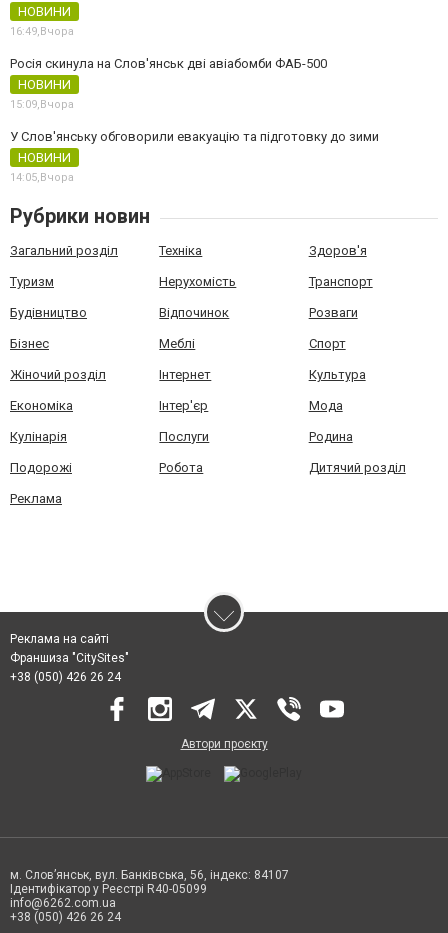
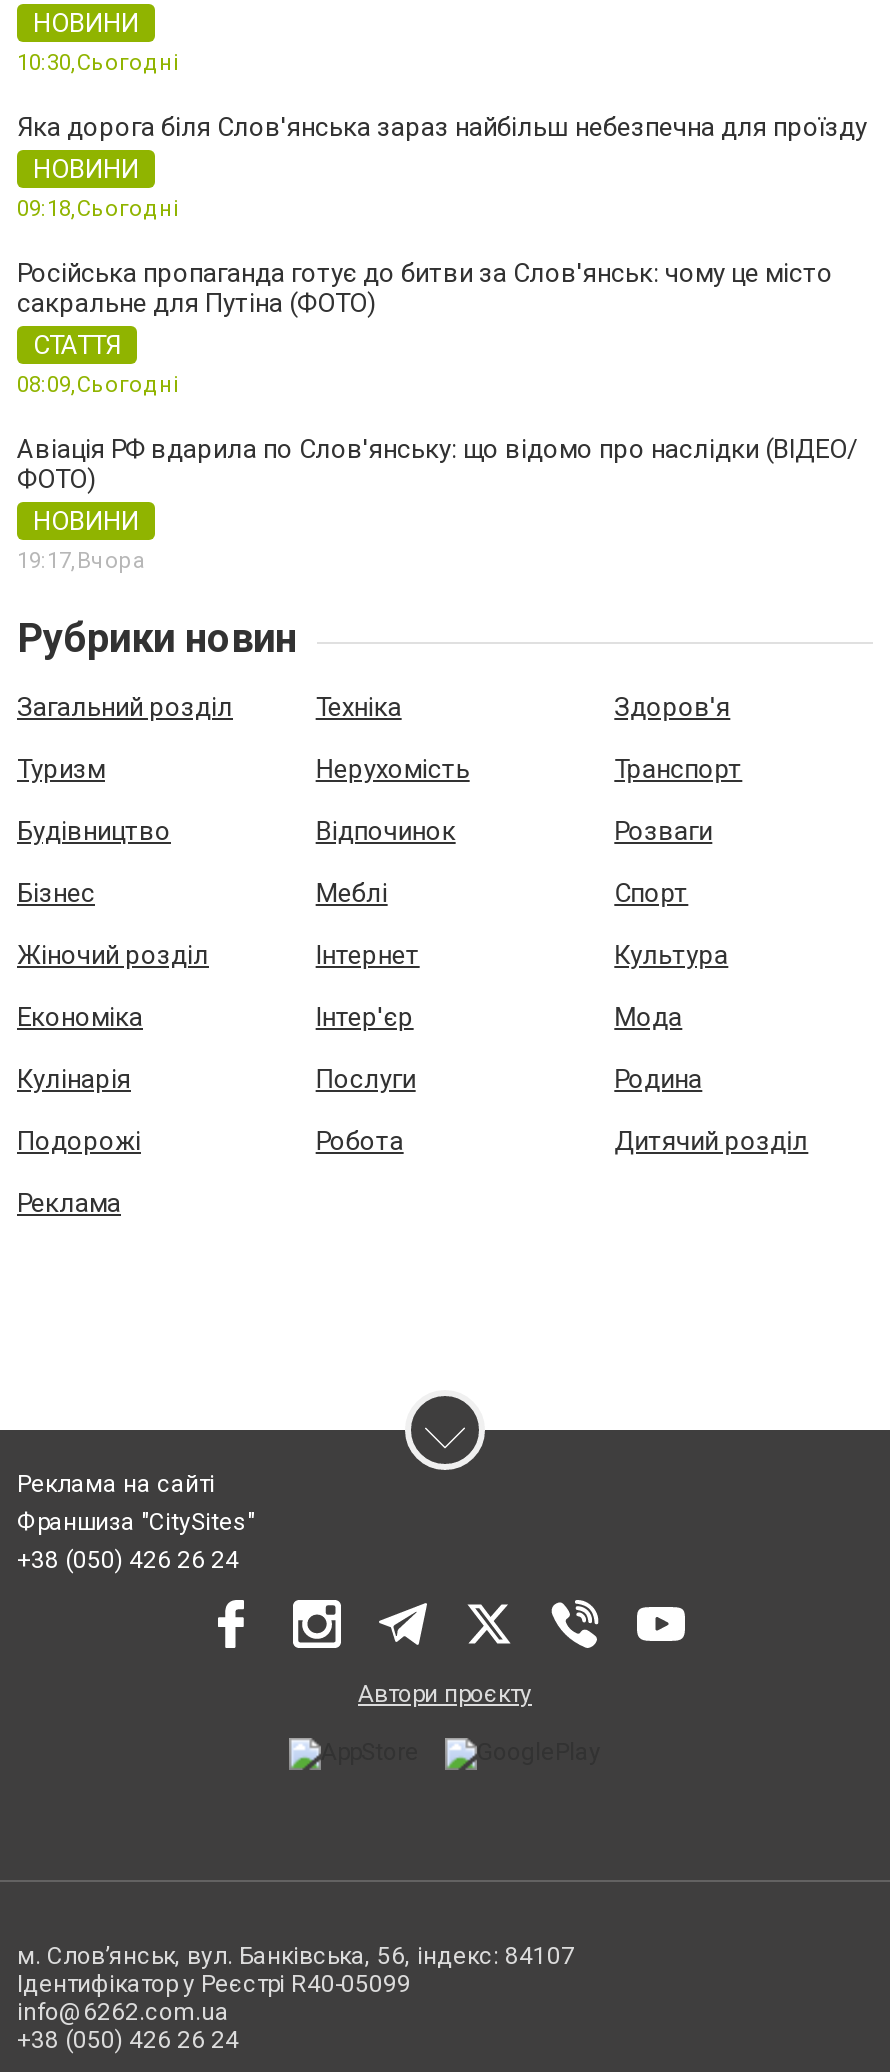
- 16:49,Вчора
+ 10:30,Сьогодні

- Росія скинула на Слов'янськ дві авіабомби ФАБ-500
+ Яка дорога біля Слов'янська зараз найбільш небезпечна для проїзду

- 15:09,Вчора
- У Слов'янську обговорили евакуацію та підготовку до зими
+ 09:18,Сьогодні
+ Російська пропаганда готує до битви за Слов'янськ: чому це місто
+ сакральне для Путіна (ФОТО)
+ СТАТТЯ
+ 08:09,Сьогодні
+ Авіація РФ вдарила по Слов'янську: що відомо про наслідки (ВІДЕО/
+ ФОТО)

- 14:05, Вчора
+ 19:17, Вчора
